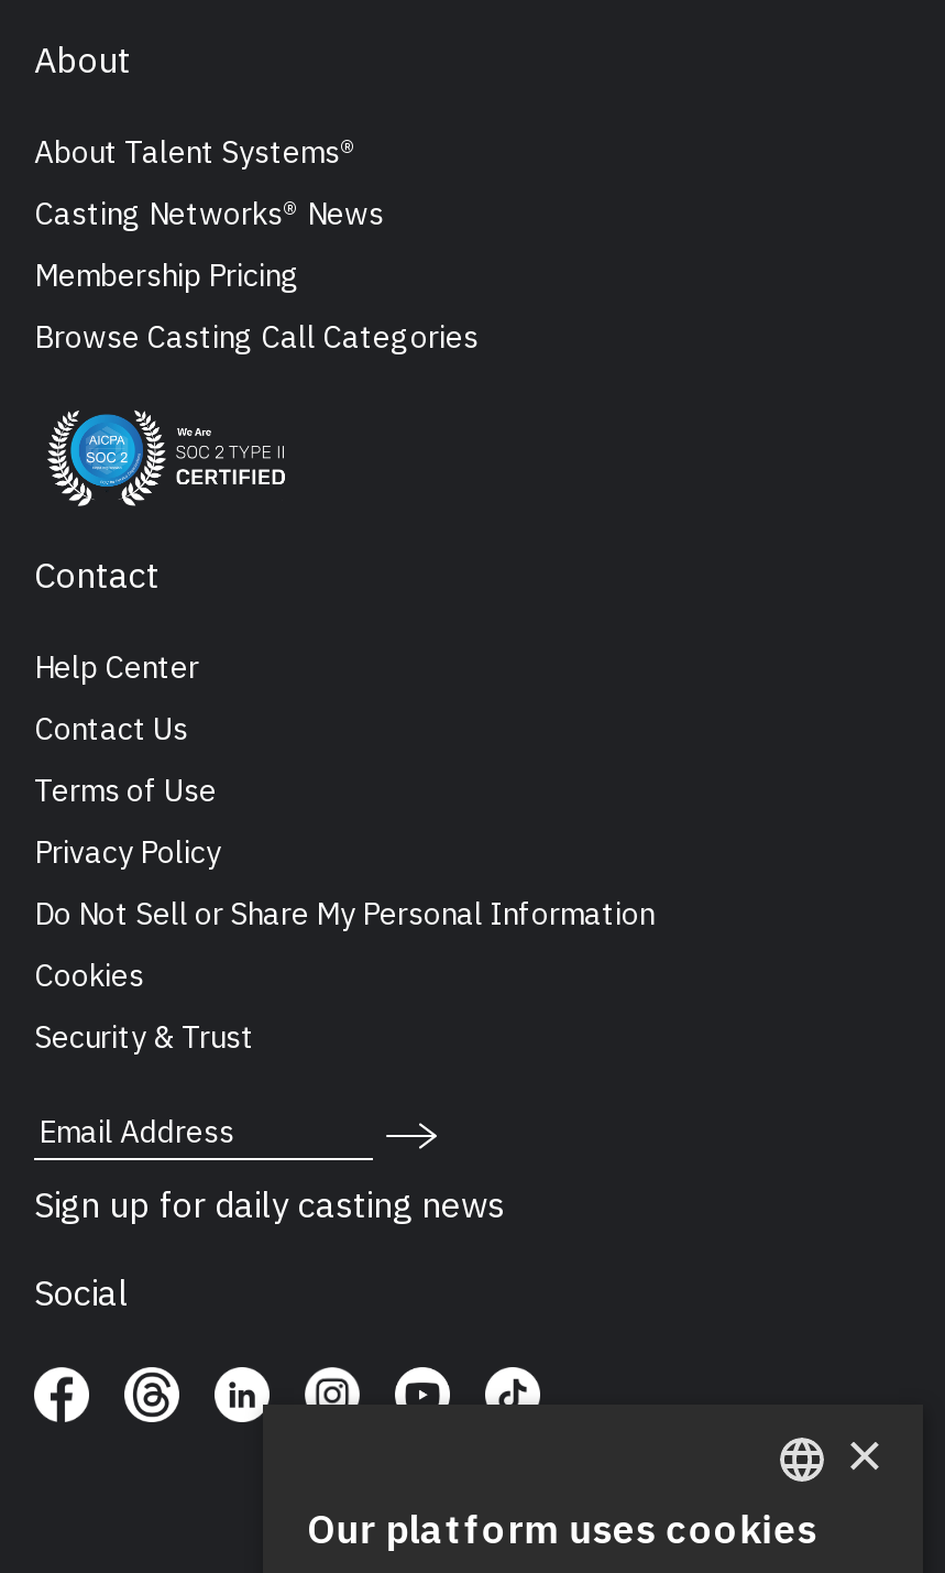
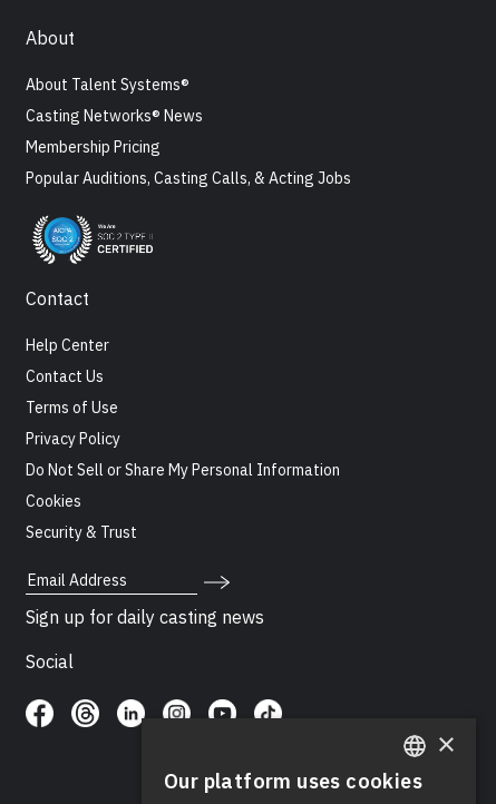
- Browse Casting Call Categories
+ Popular Auditions, Casting Calls, & Acting Jobs
